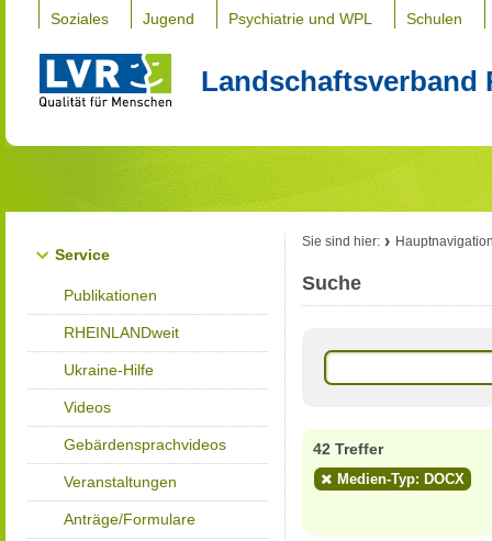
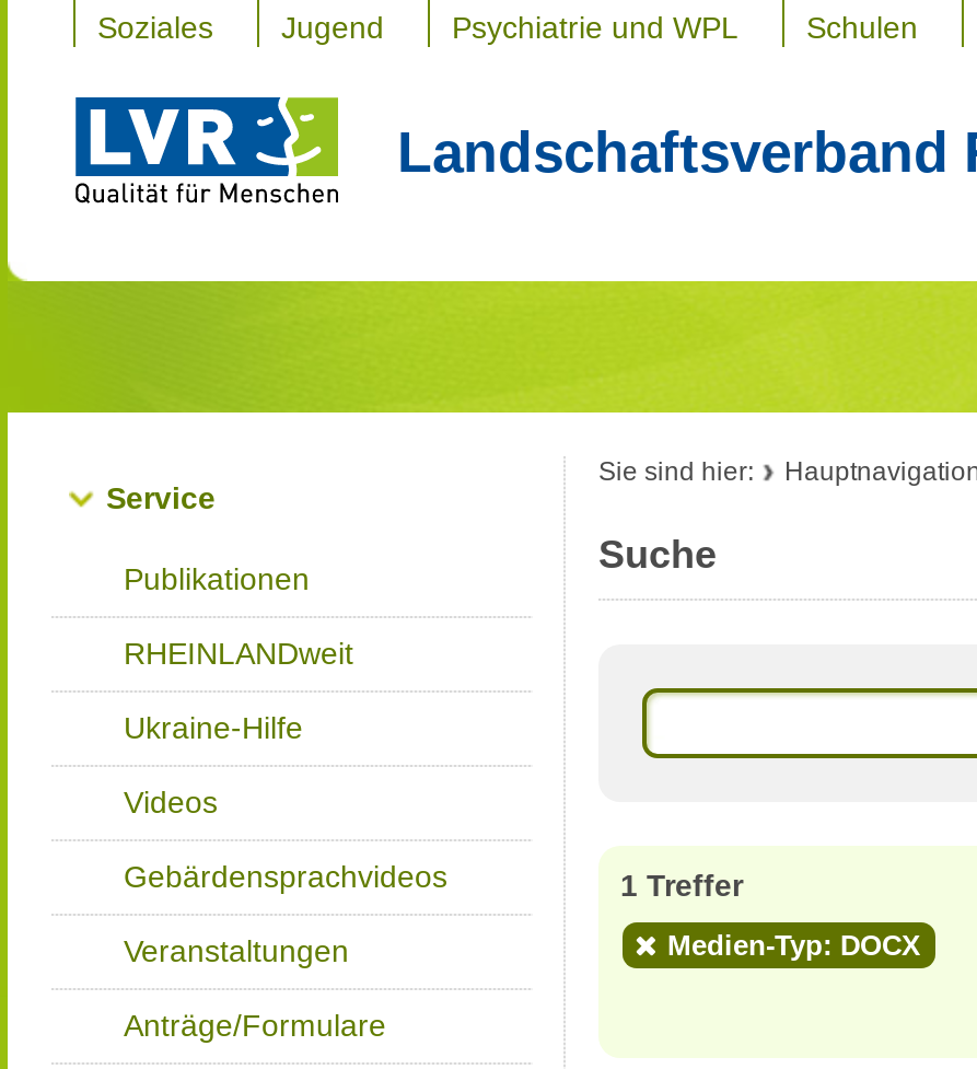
- 42 Treffer
+ 1 Treffer
